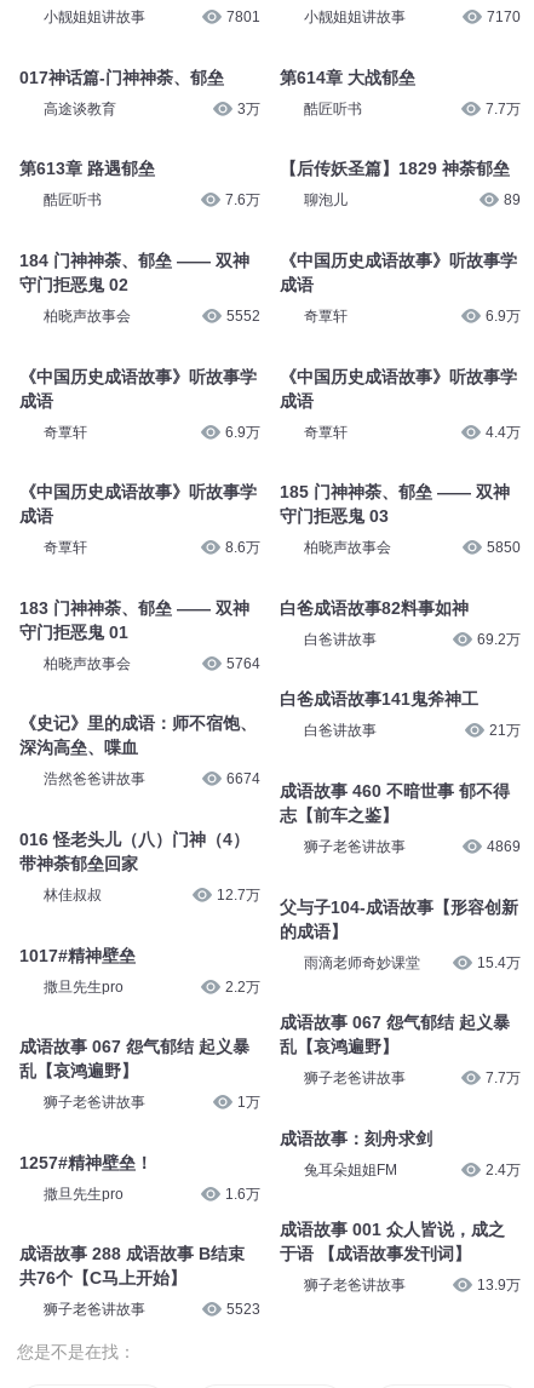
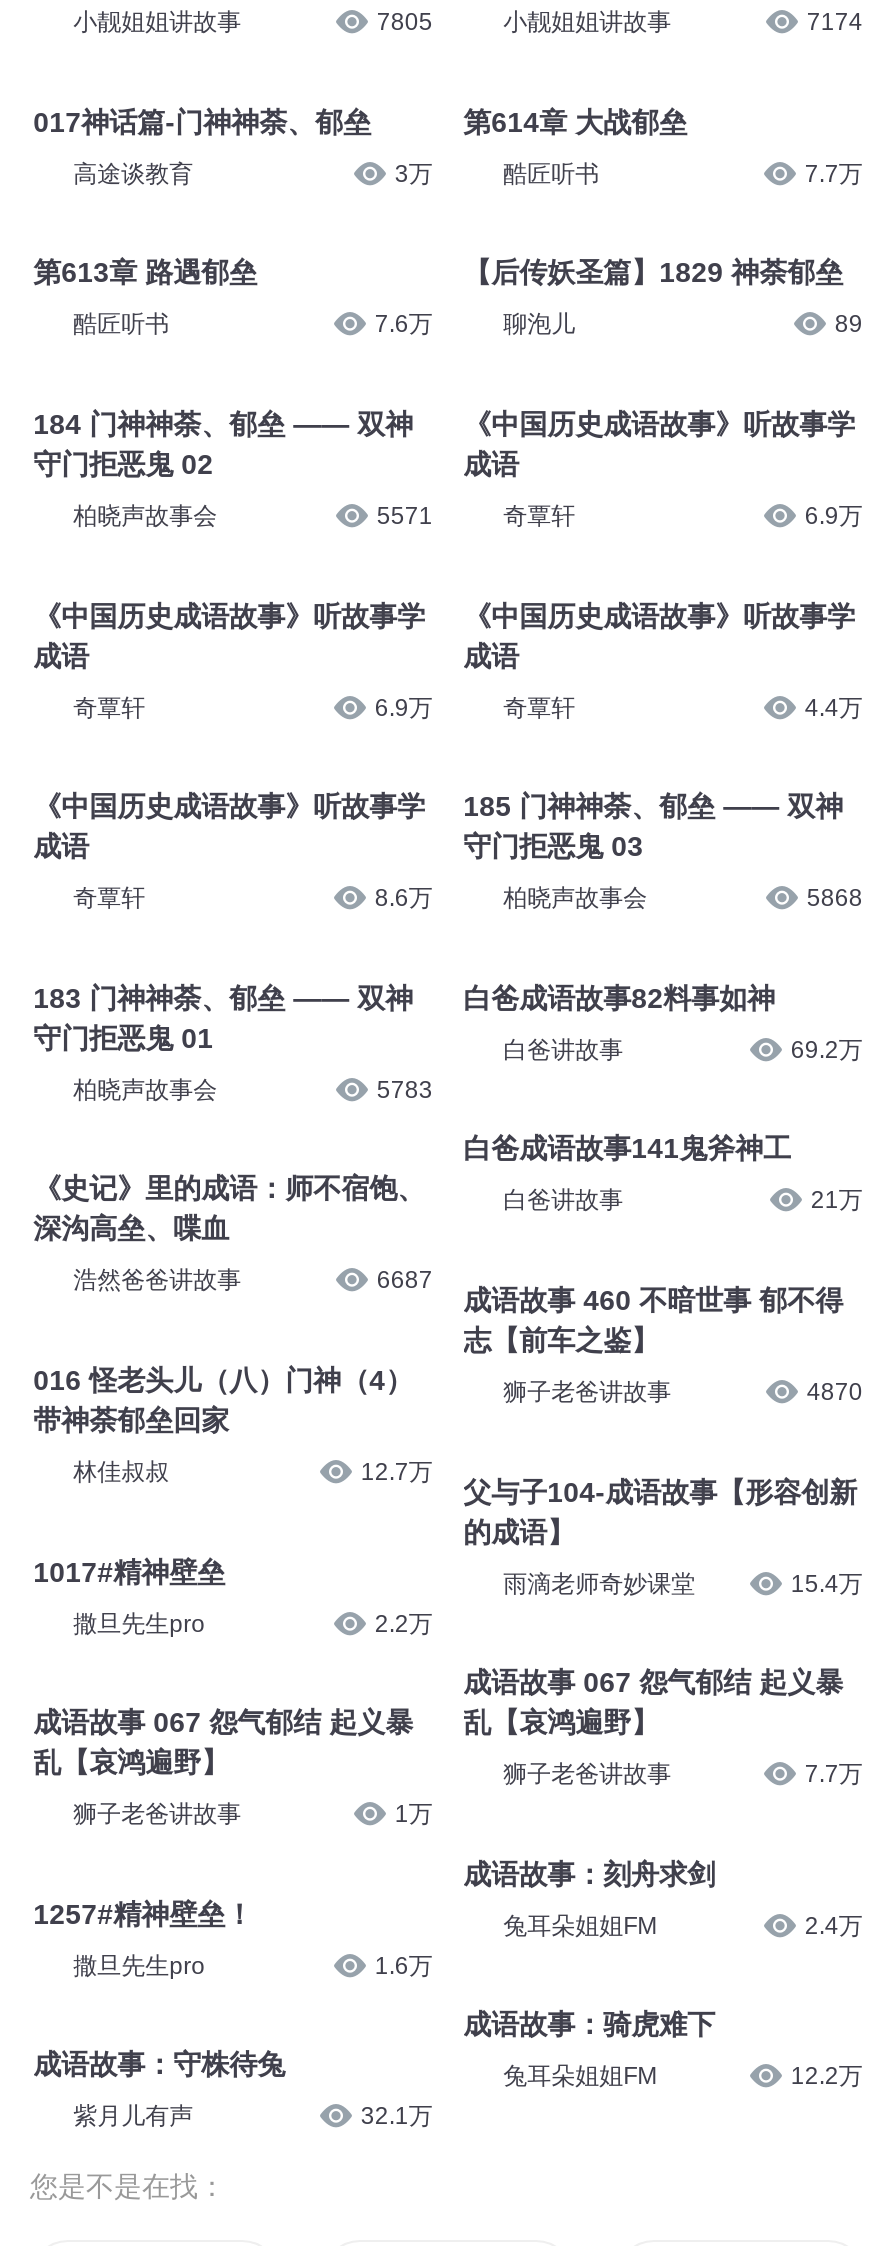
- 7801
+ 7805

- 7170
+ 7174

- 5552
+ 5571

- 5850
+ 5868

- 5764
+ 5783

- 6674
+ 6687

- 4869
+ 4870

- 成语故事 001 众人皆说，成之
- 于语 【成语故事发刊词】
+ 成语故事：骑虎难下

- 成语故事 288 成语故事 B结束
- 共76个【C马上开始】
+ 成语故事：守株待兔

- 狮子老爸讲故事
- 13.9万
+ 兔耳朵姐姐FM
+ 12.2万

- 狮子老爸讲故事
- 5523
+ 紫月儿有声
+ 32.1万
